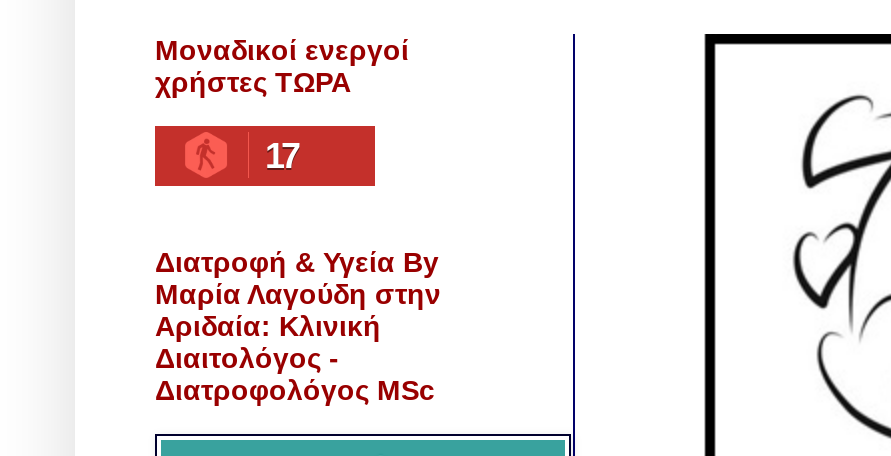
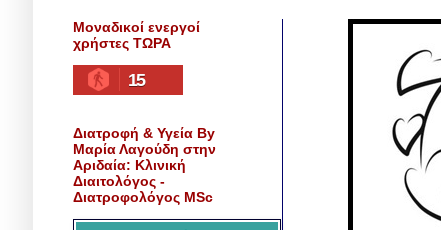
- 17
+ 15
